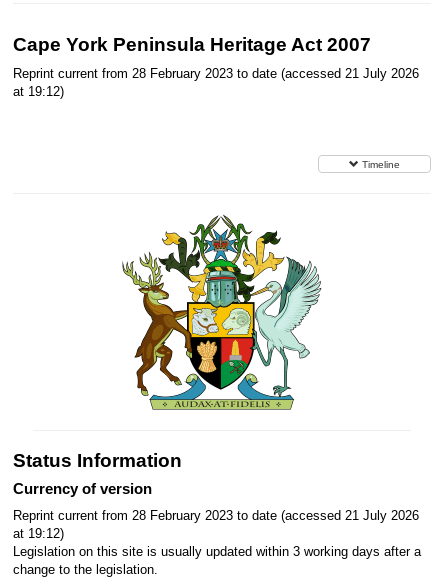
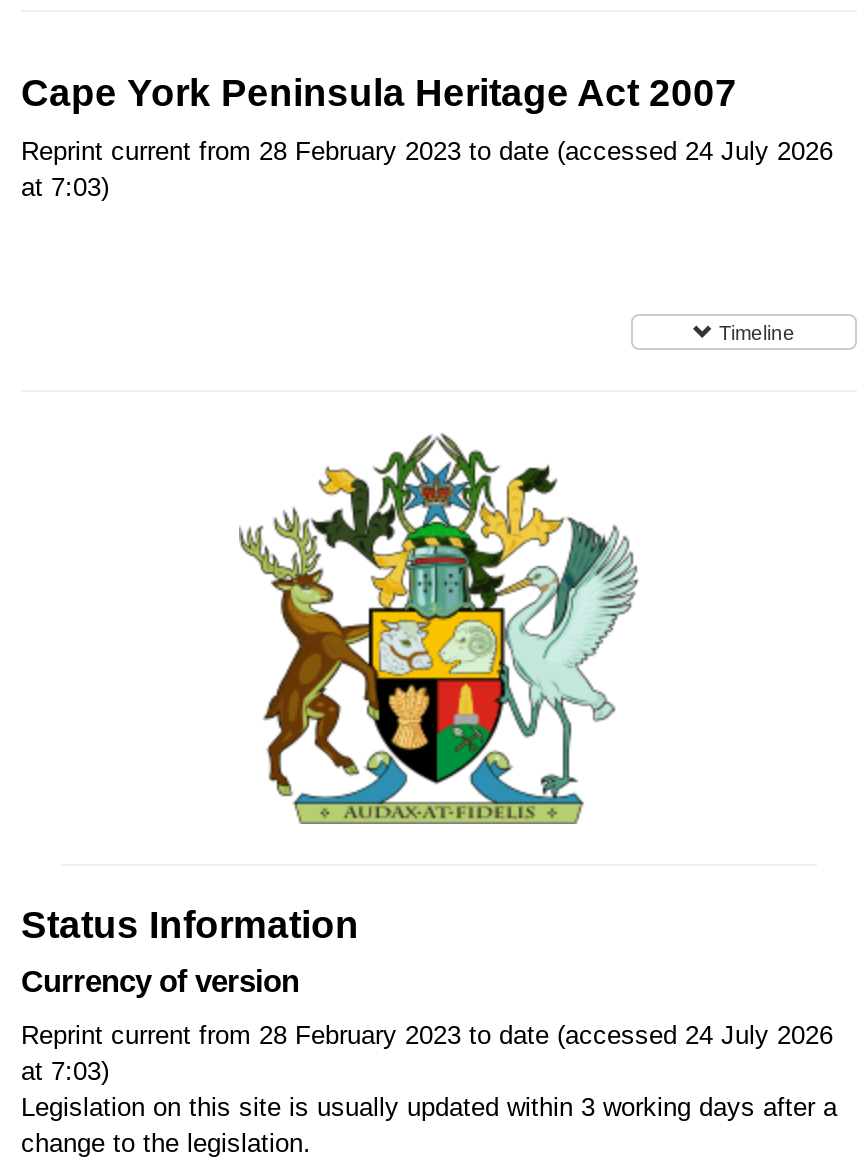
- Reprint current from 28 February 2023 to date (accessed 21 July 2026
+ Reprint current from 28 February 2023 to date (accessed 24 July 2026

- at 19:12)
+ at 7:03)

- Reprint current from 28 February 2023 to date (accessed 21 July 2026
+ Reprint current from 28 February 2023 to date (accessed 24 July 2026

- at 19:12)
+ at 7:03)
